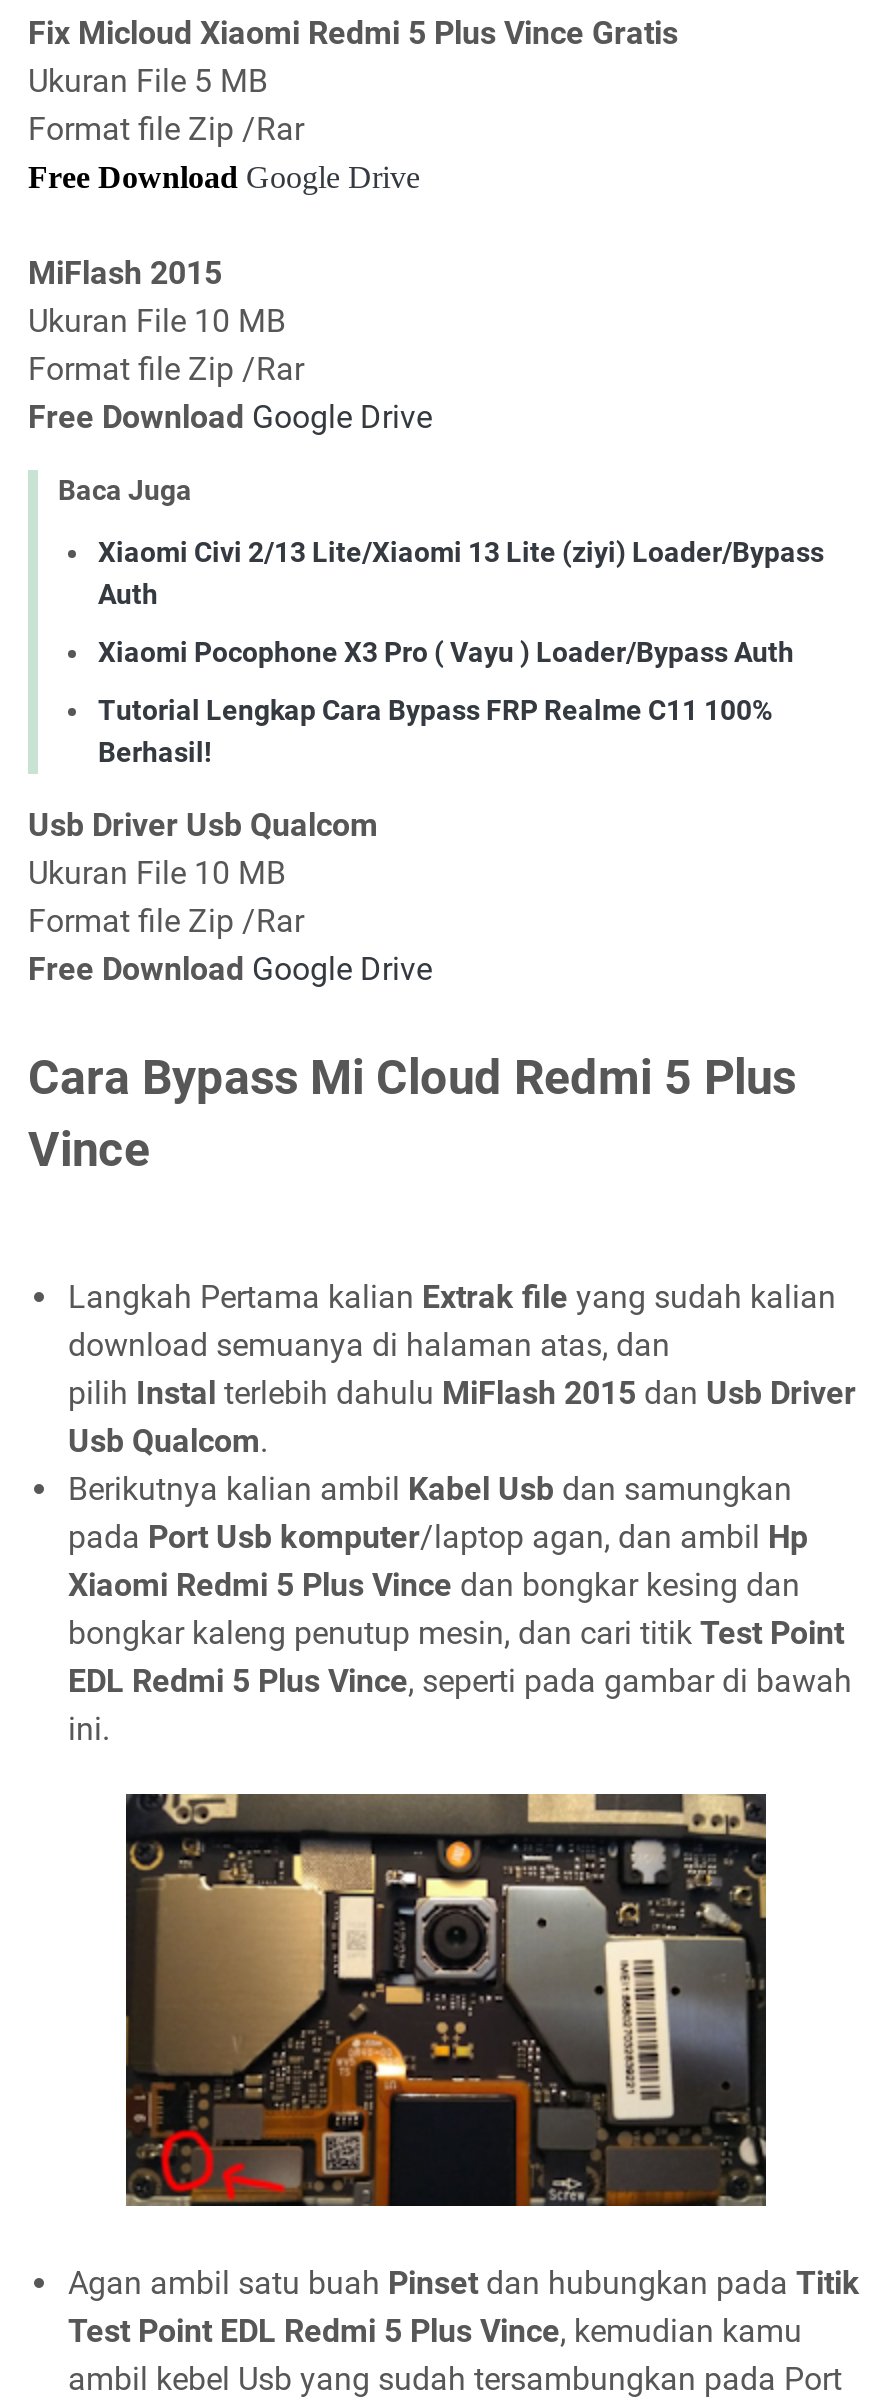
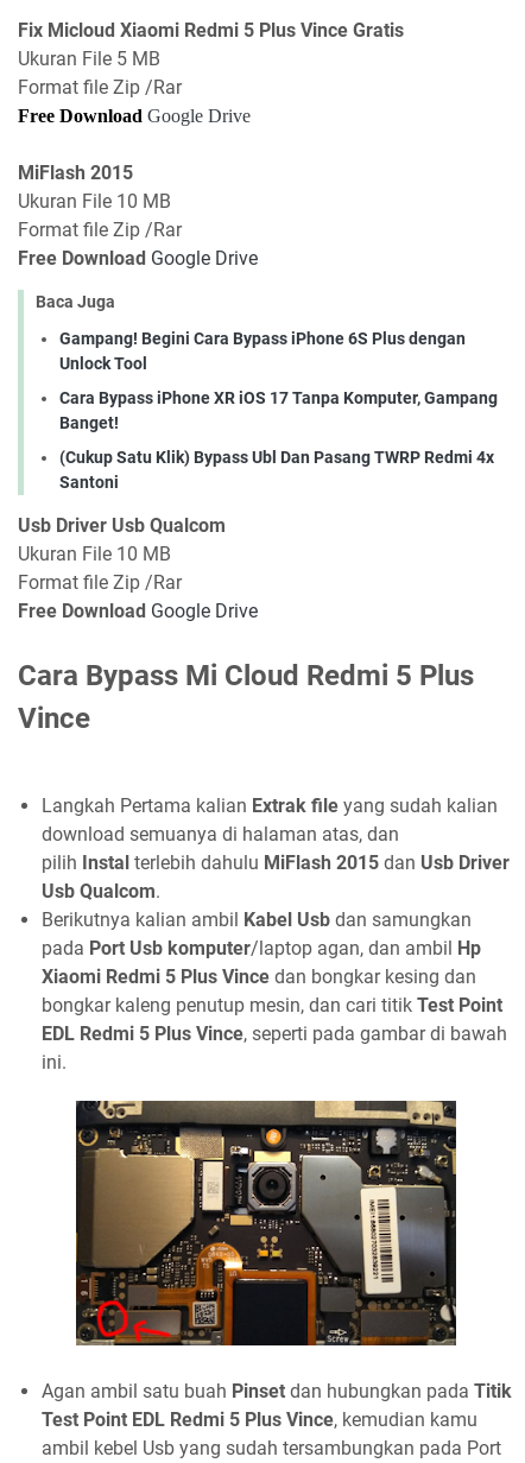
- Xiaomi Civi 2/13 Lite/Xiaomi 13 Lite (ziyi) Loader/Bypass
- Auth
+ Gampang! Begini Cara Bypass iPhone 6S Plus dengan
+ Unlock Tool

- Xiaomi Pocophone X3 Pro ( Vayu ) Loader/Bypass Auth
+ Cara Bypass iPhone XR iOS 17 Tanpa Komputer, Gampang
+ Banget!

- Tutorial Lengkap Cara Bypass FRP Realme C11 100%
- Berhasil!
+ (Cukup Satu Klik) Bypass Ubl Dan Pasang TWRP Redmi 4x
+ Santoni
